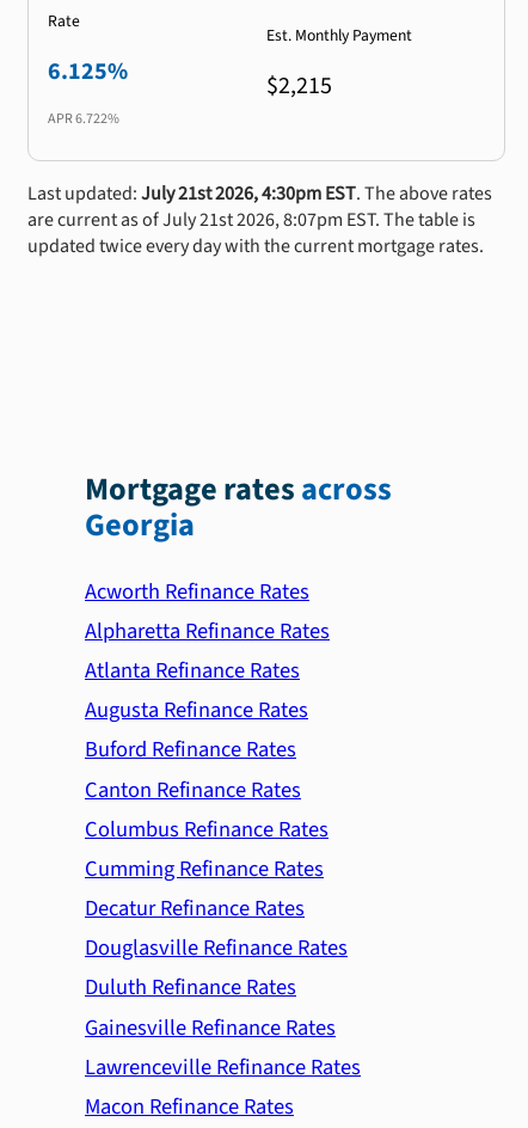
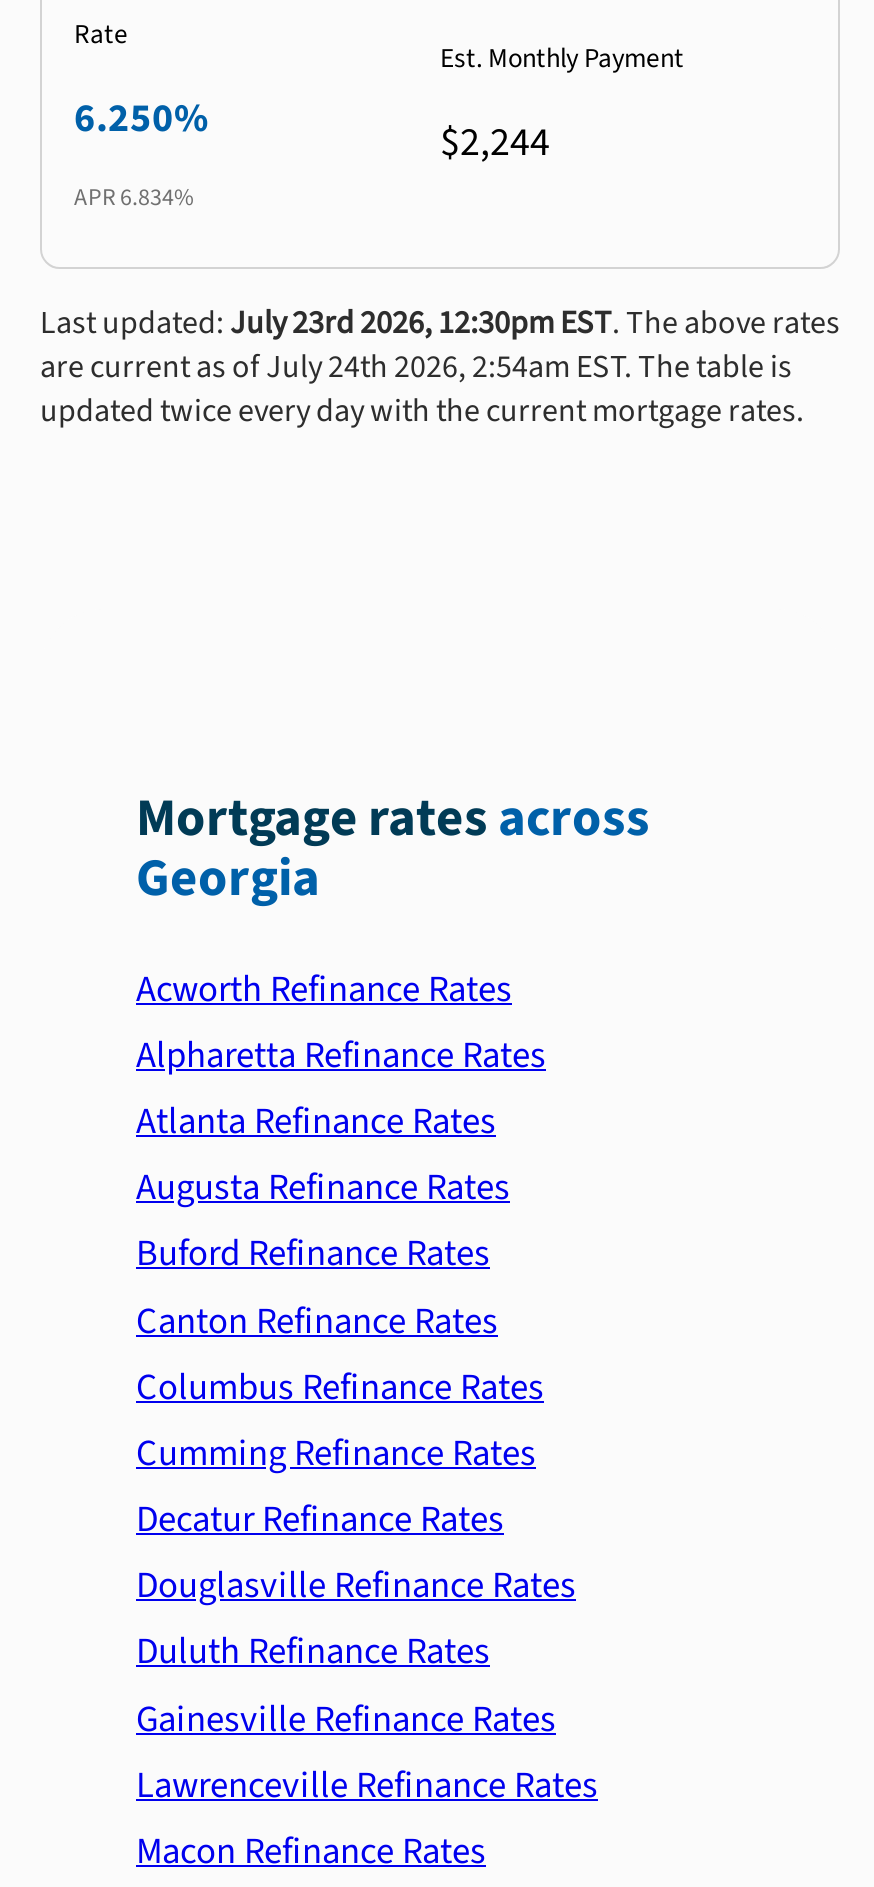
- 6.125%
+ 6.250%

- $2,215
+ $2,244

- APR 6.722%
+ APR 6.834%

- Last updated: July 21st 2026, 4:30pm EST. The above rates
+ Last updated: July 23rd 2026, 12:30pm EST. The above rates

- are current as of July 21st 2026, 8:07pm EST. The table is
+ are current as of July 24th 2026, 2:54am EST. The table is
